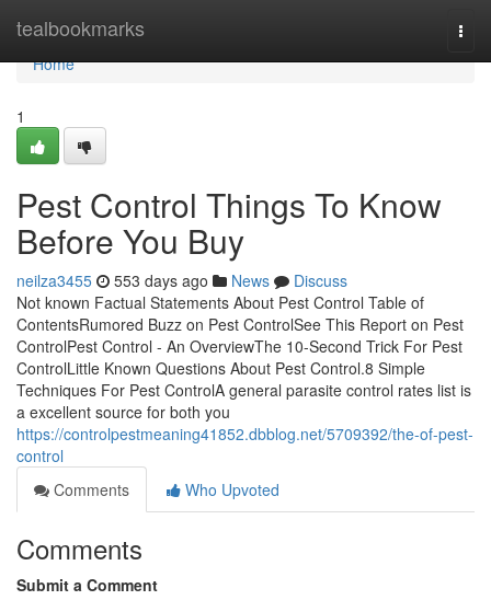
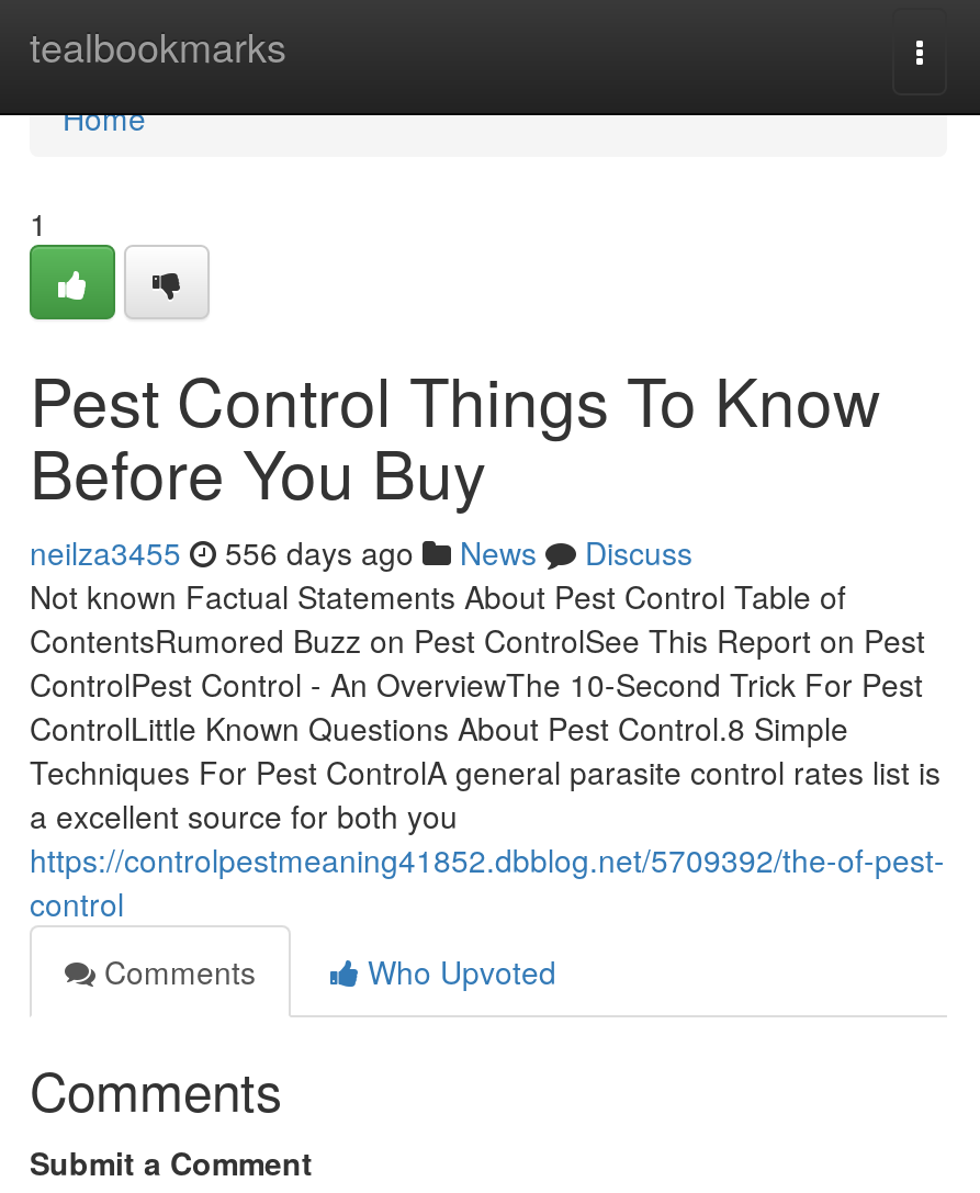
- neilza3455 553 days ago News Discuss
+ neilza3455 556 days ago News Discuss
